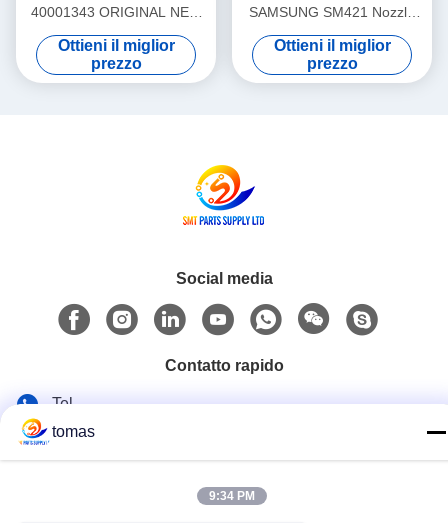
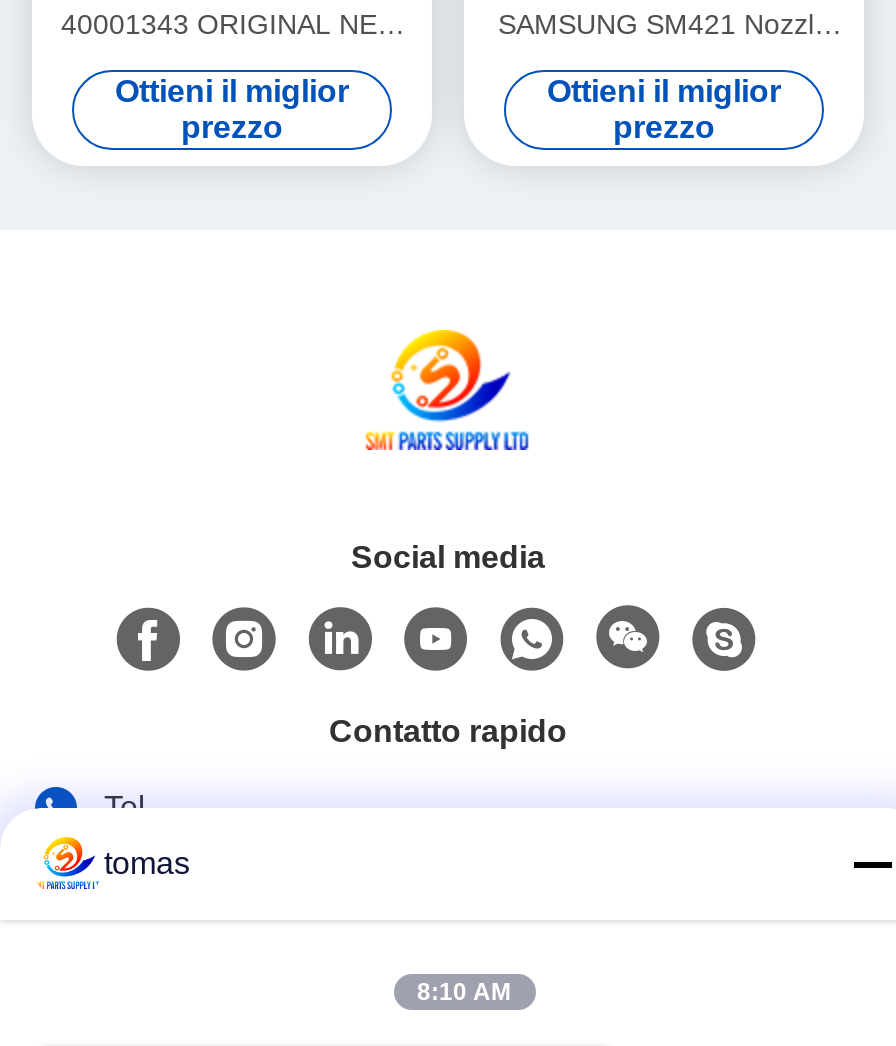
- 9:34 PM
+ 8:10 AM
